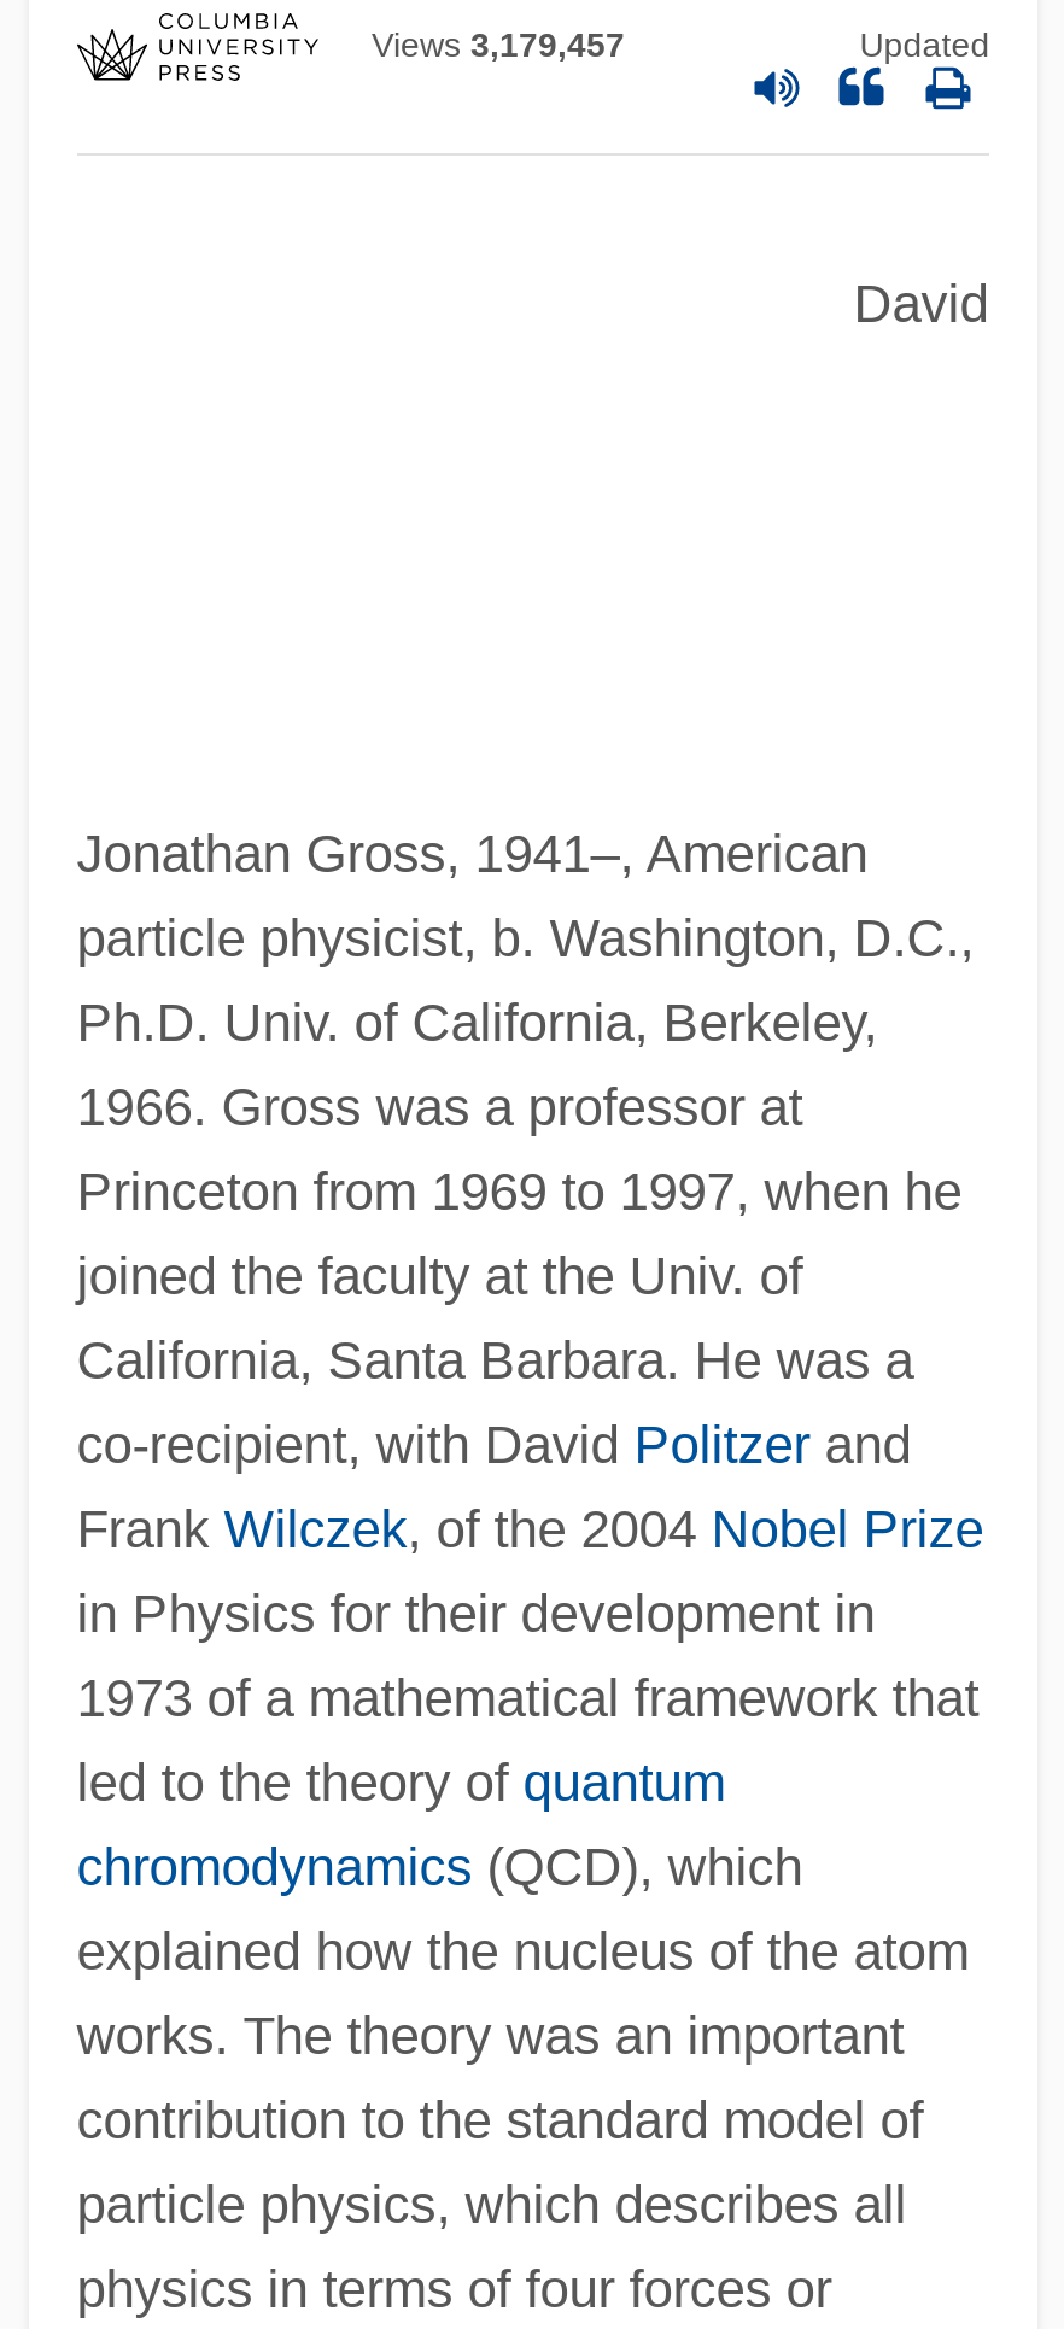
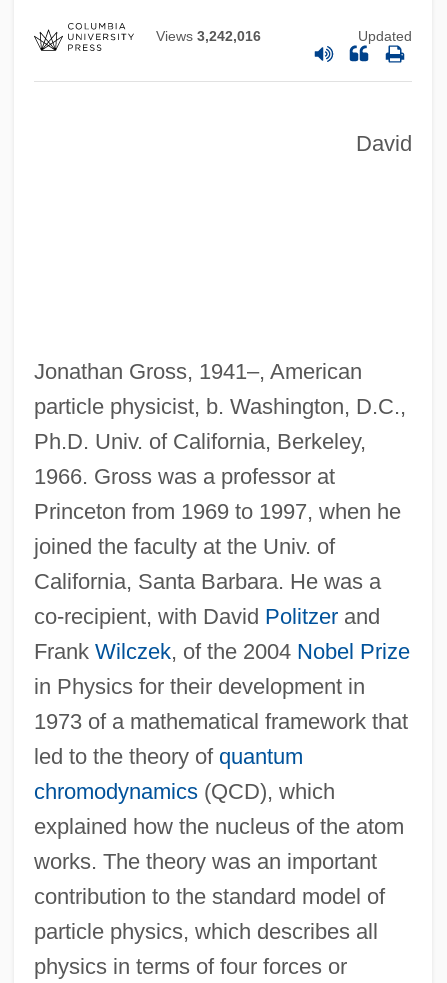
- Views 3,179,457
+ Views 3,242,016
